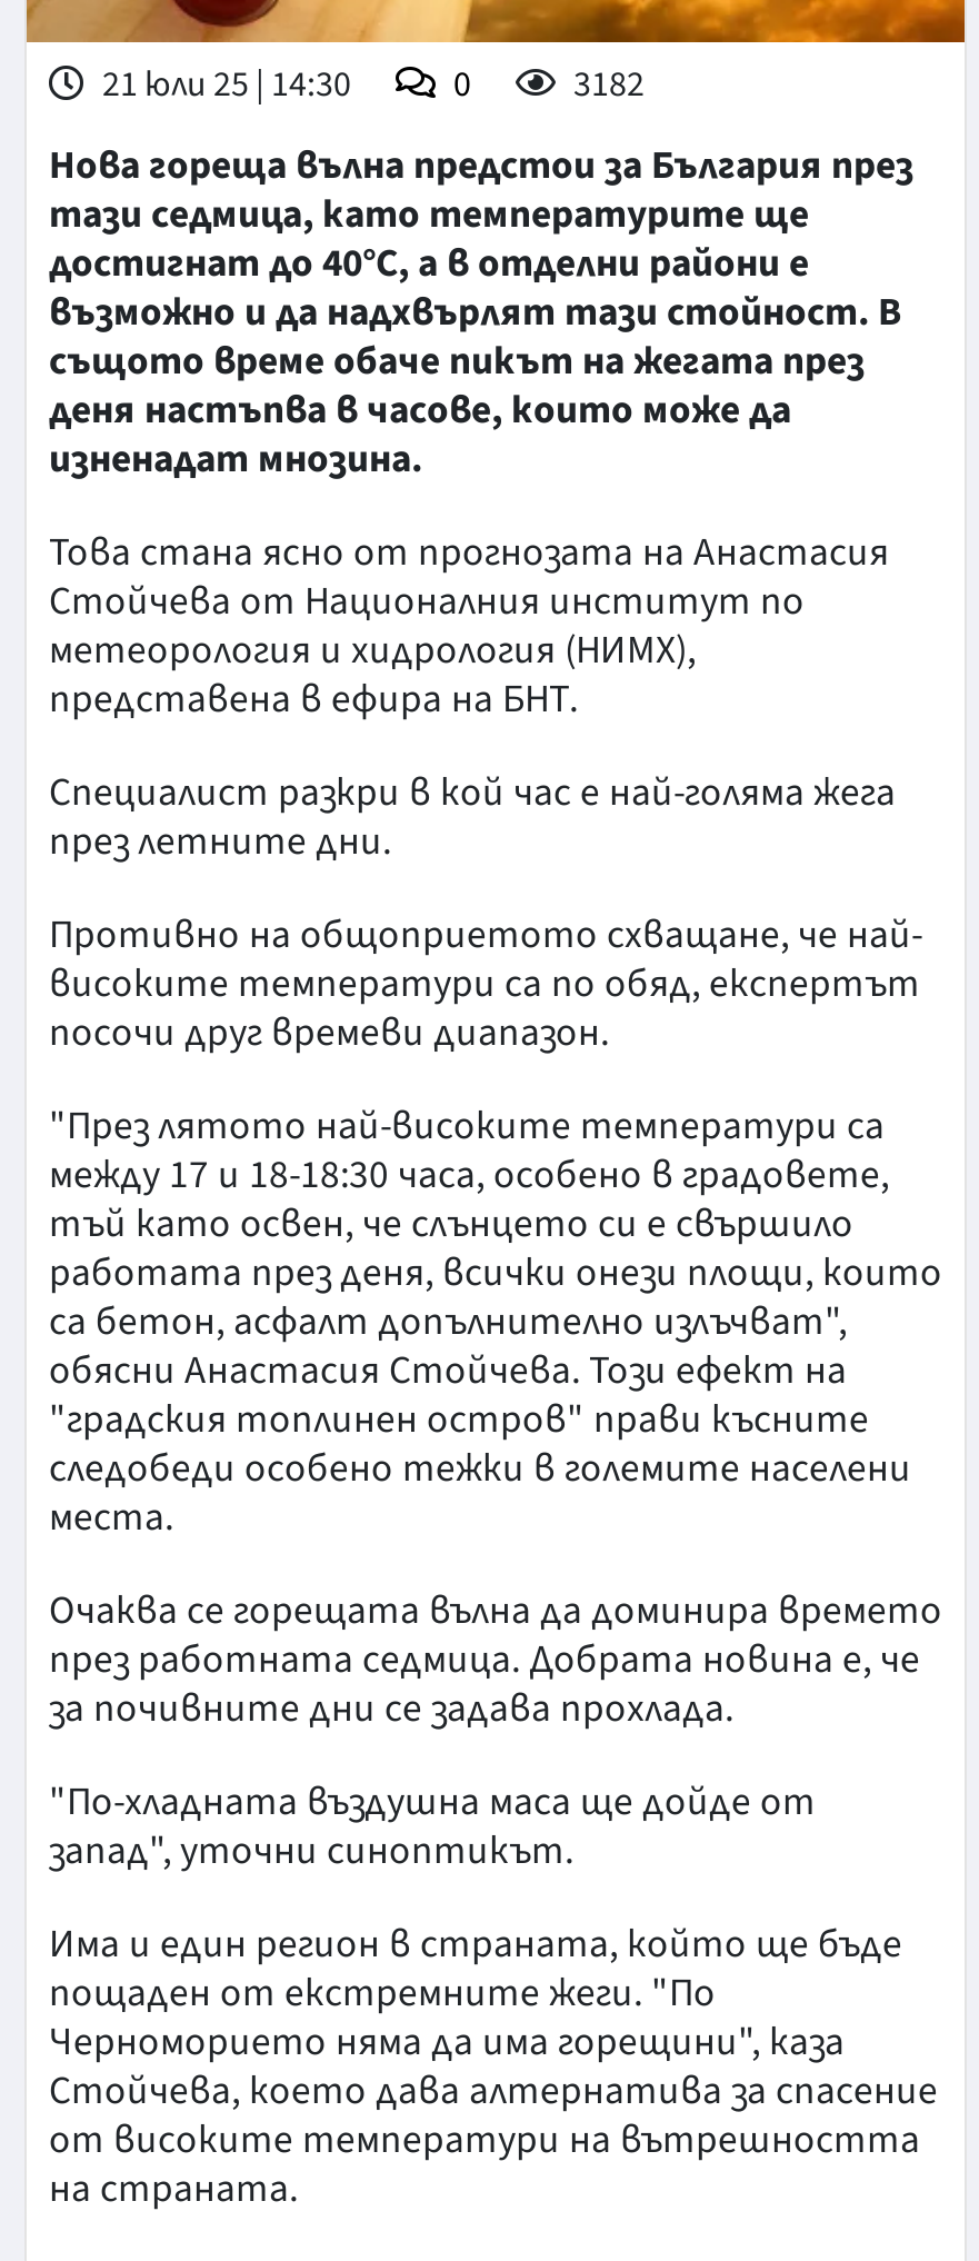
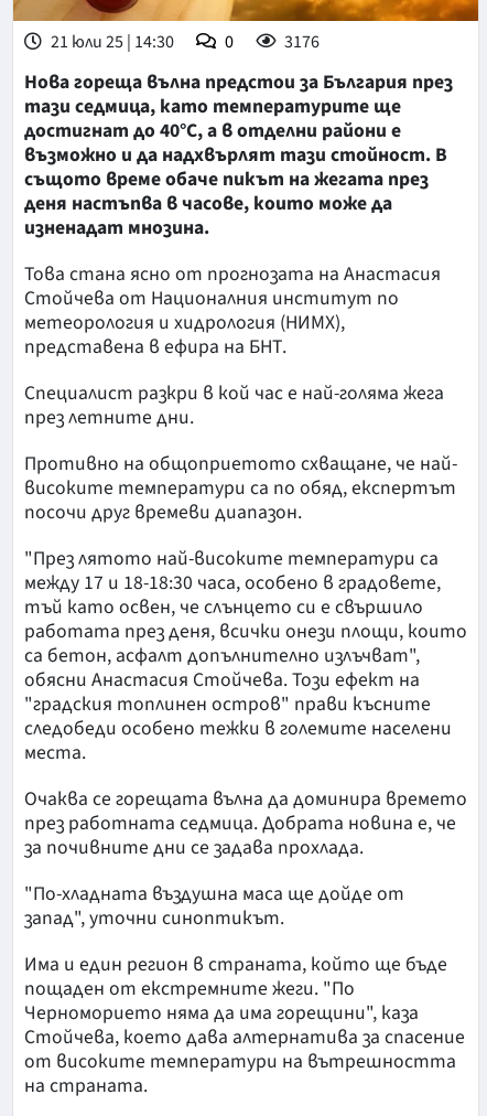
- 3182
+ 3176
